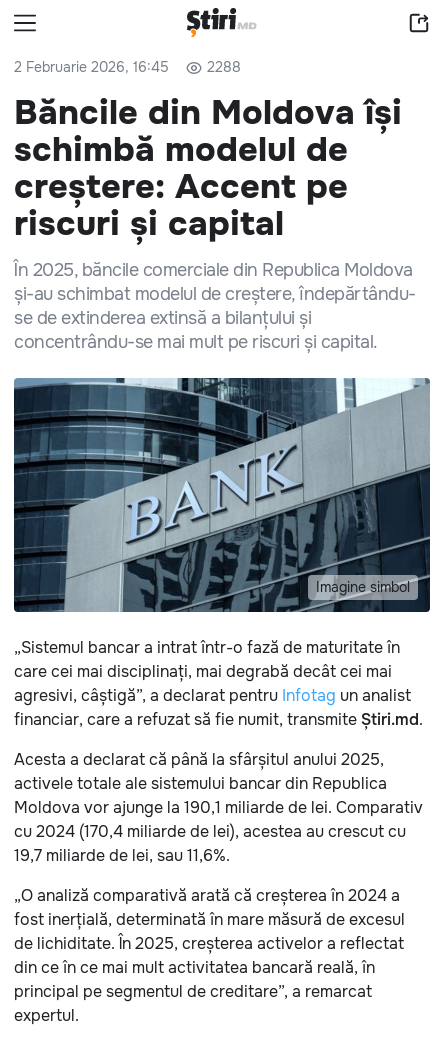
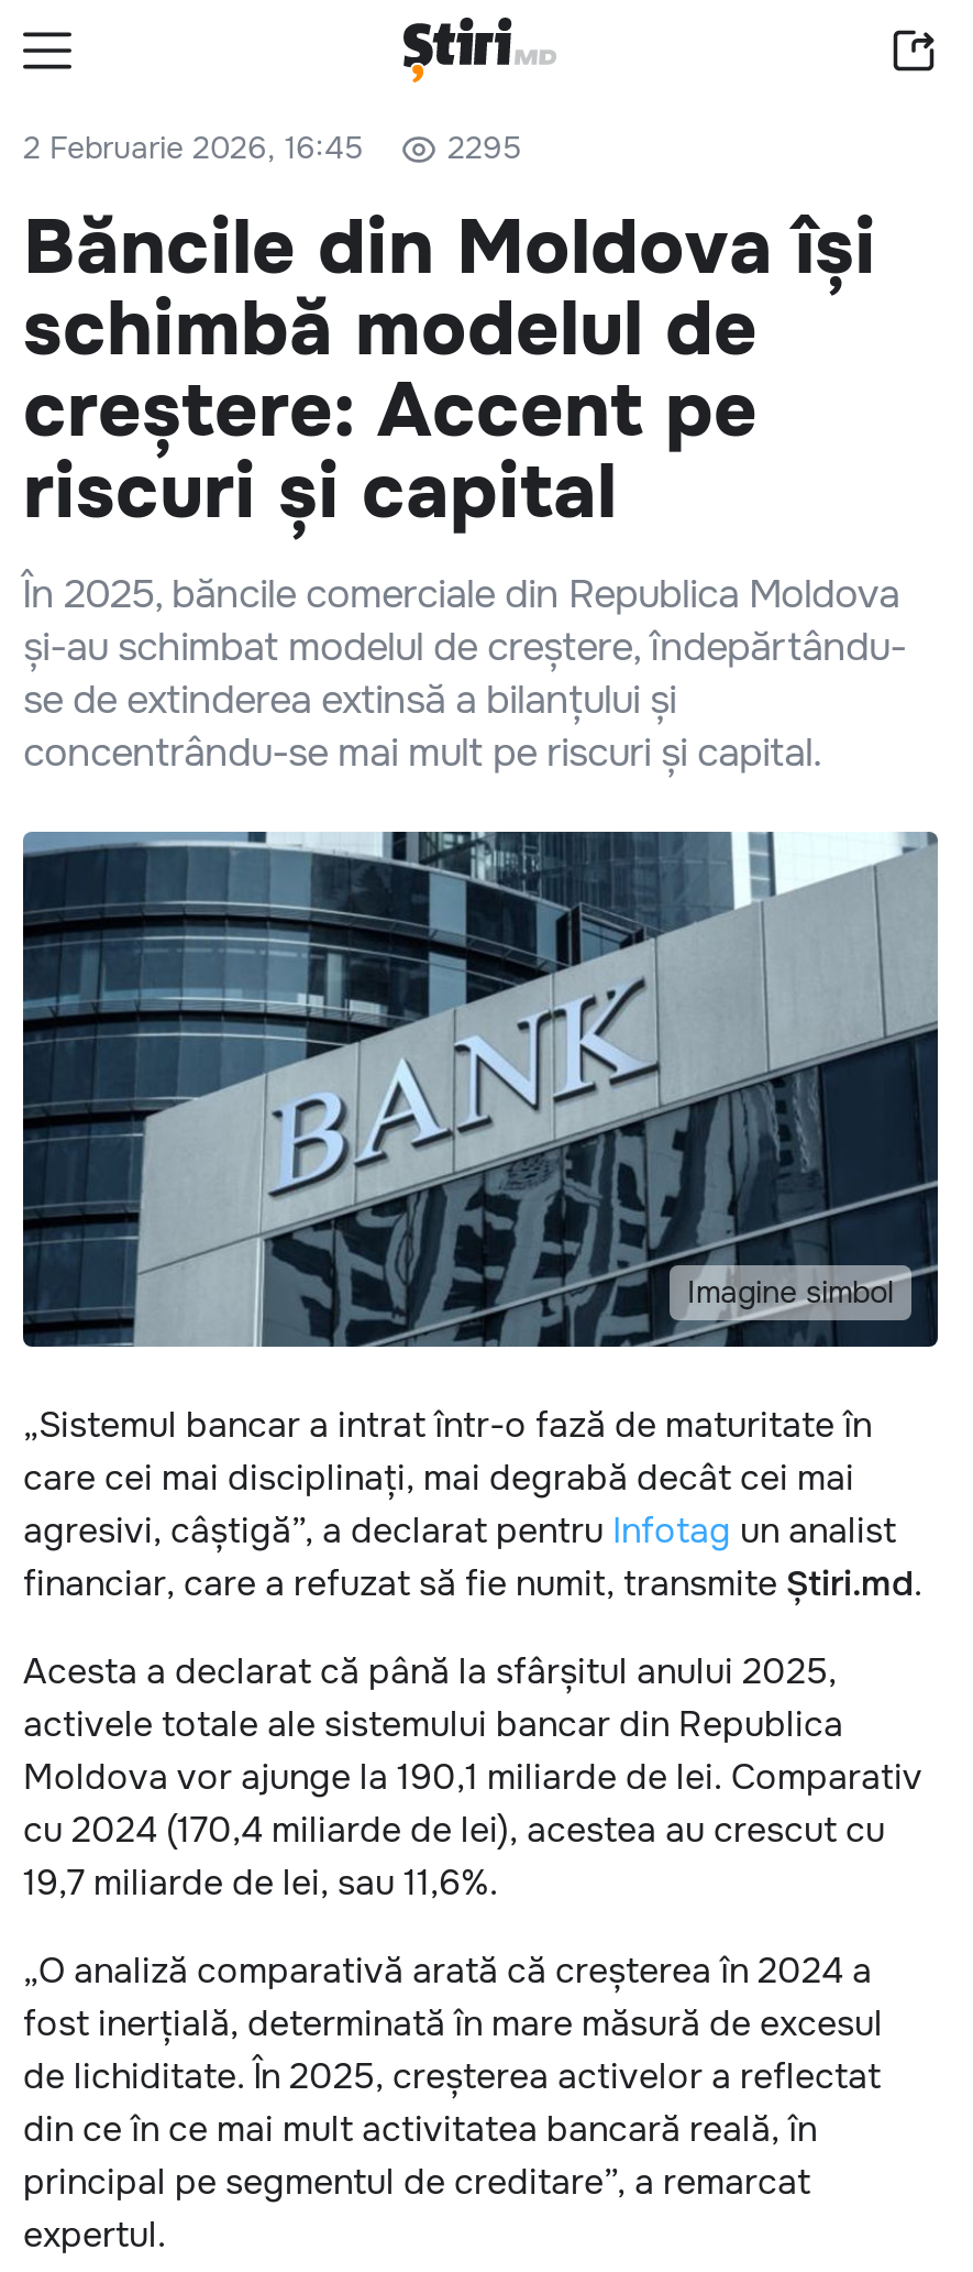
- 2288
+ 2295
